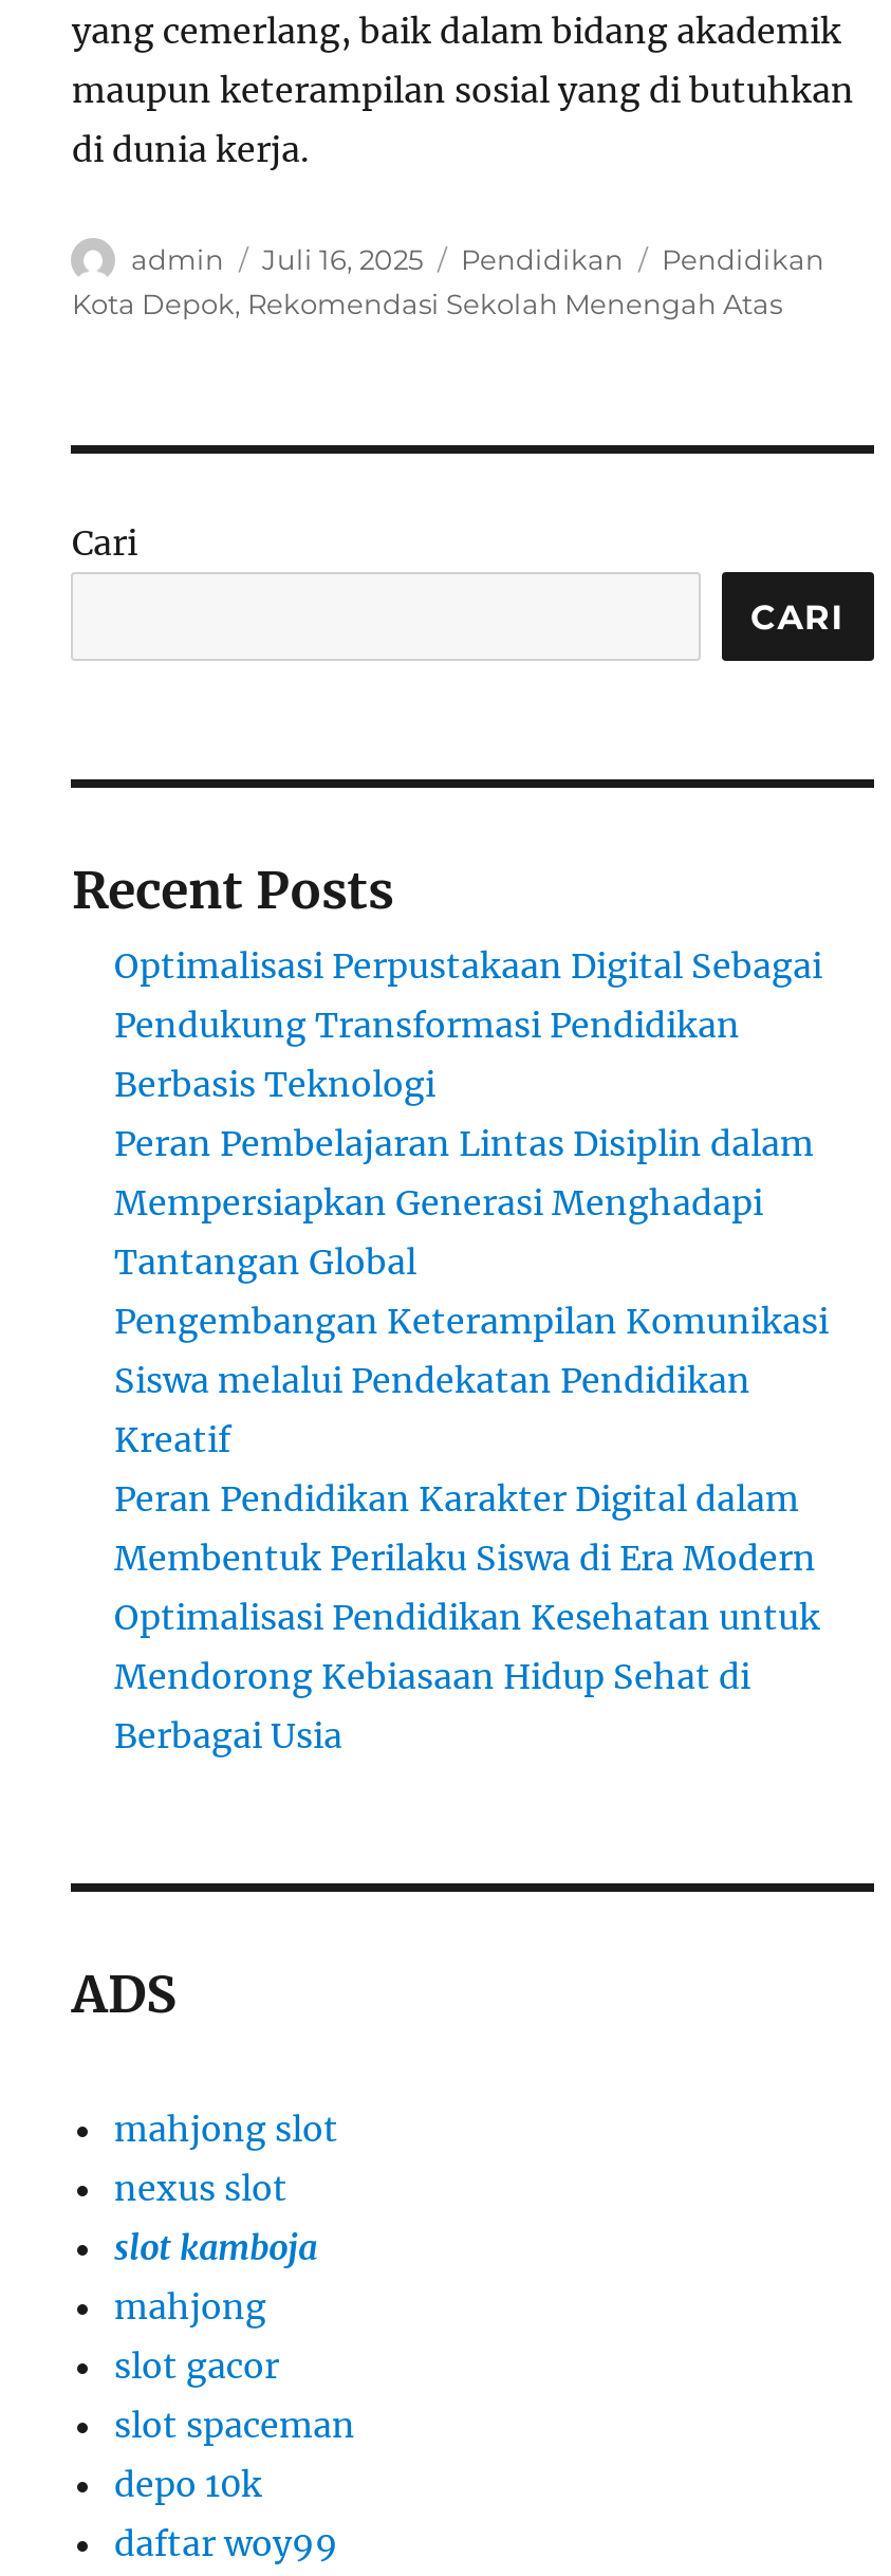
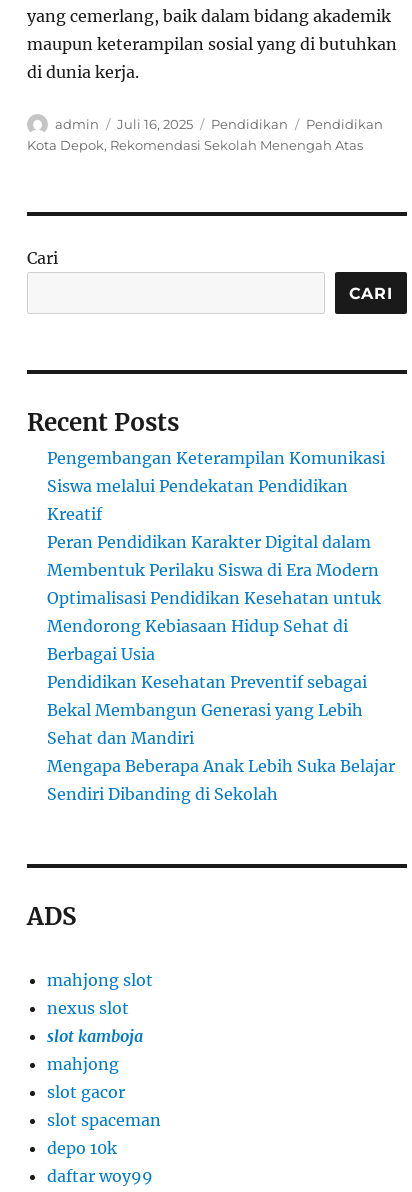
- Optimalisasi Perpustakaan Digital Sebagai
- Pendukung Transformasi Pendidikan
- Berbasis Teknologi
- Peran Pembelajaran Lintas Disiplin dalam
- Mempersiapkan Generasi Menghadapi
- Tantangan Global

moved up: Pengembangan Keterampilan Komunikasi | Siswa melalui Pendekatan Pendidikan | Kreatif | Peran Pendidikan Karakter Digital dalam | Membentuk Perilaku Siswa di Era Modern | Optimalisasi Pendidikan Kesehatan untuk | Mendorong Kebiasaan Hidup Sehat di | Berbagai Usia

+ Pendidikan Kesehatan Preventif sebagai
+ Bekal Membangun Generasi yang Lebih
+ Sehat dan Mandiri
+ Mengapa Beberapa Anak Lebih Suka Belajar
+ Sendiri Dibanding di Sekolah
